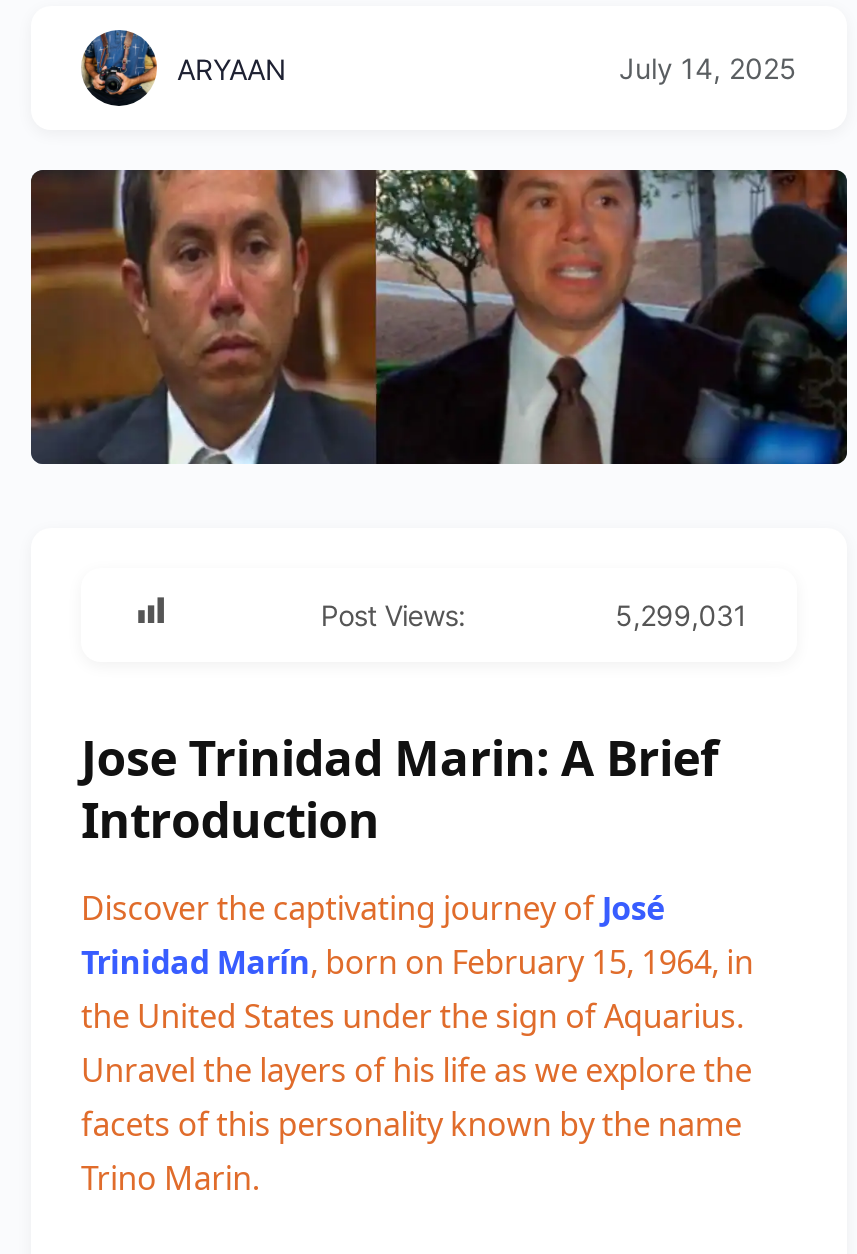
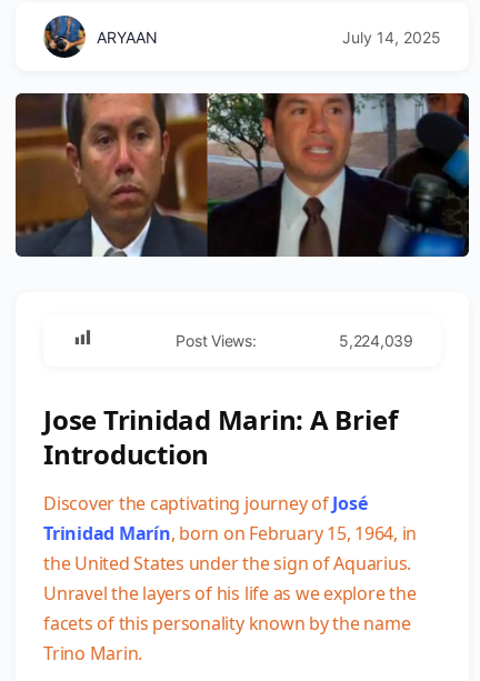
- 5,299,031
+ 5,224,039
